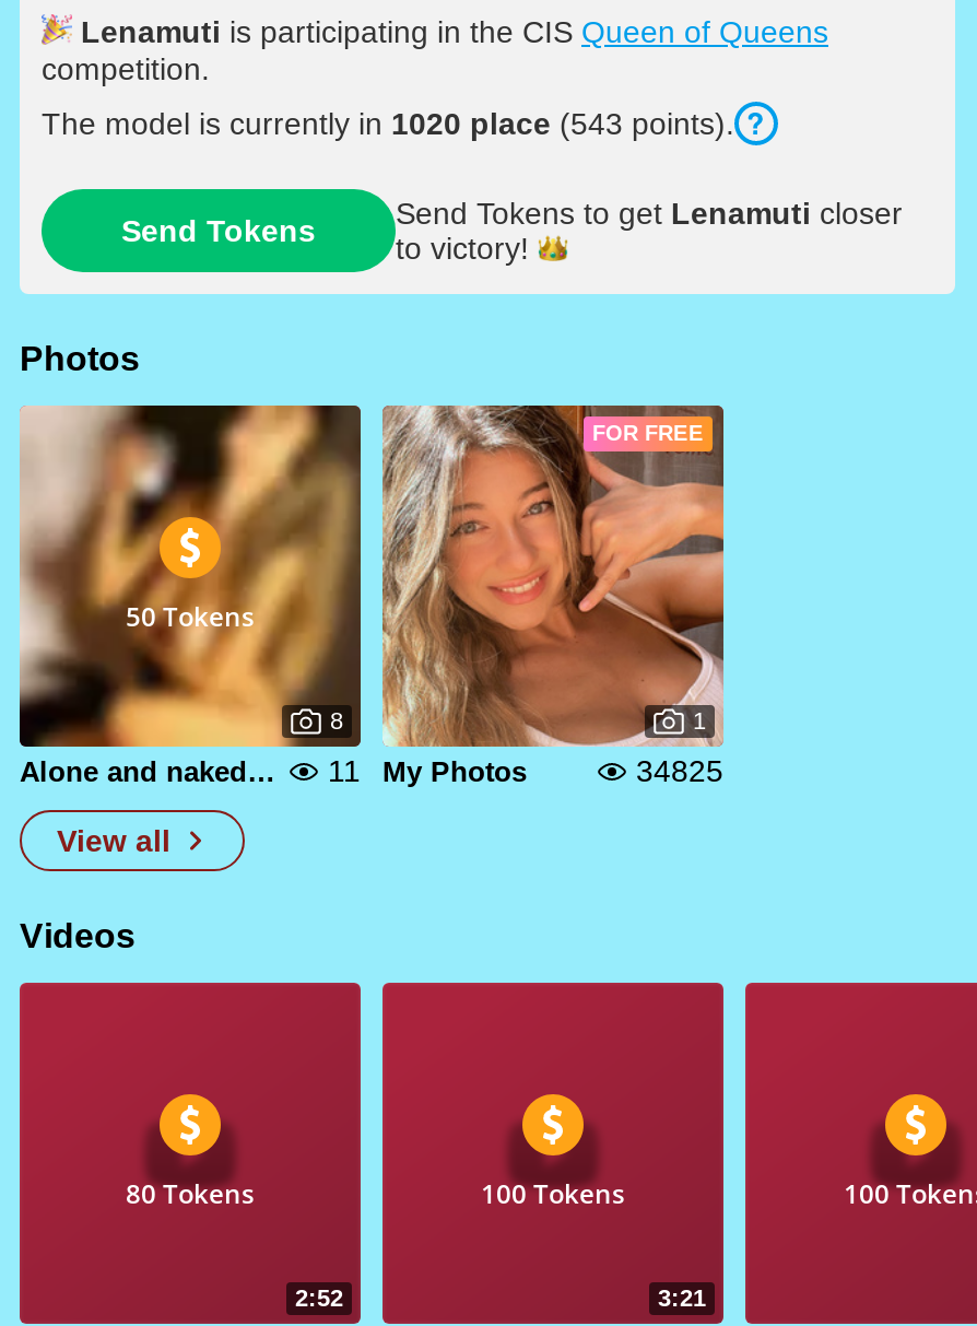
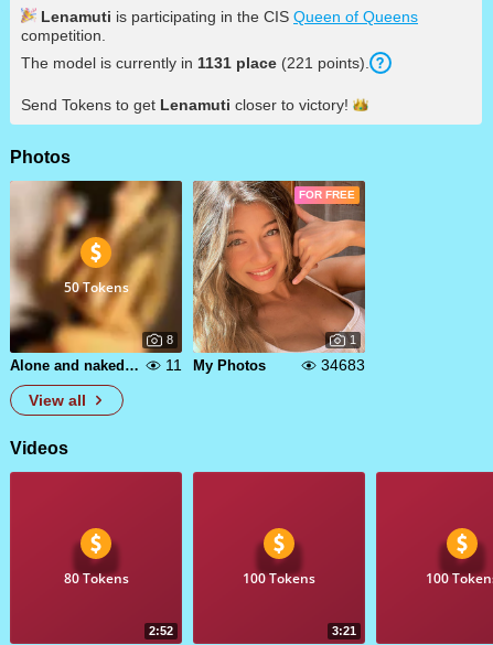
- The model is currently in 1020 place (543 points).
+ The model is currently in 1131 place (221 points).

- Send Tokens
- Send Tokens to get Lenamuti closer
- to victory!
+ Send Tokens to get Lenamuti closer to victory!

- 34825
+ 34683
